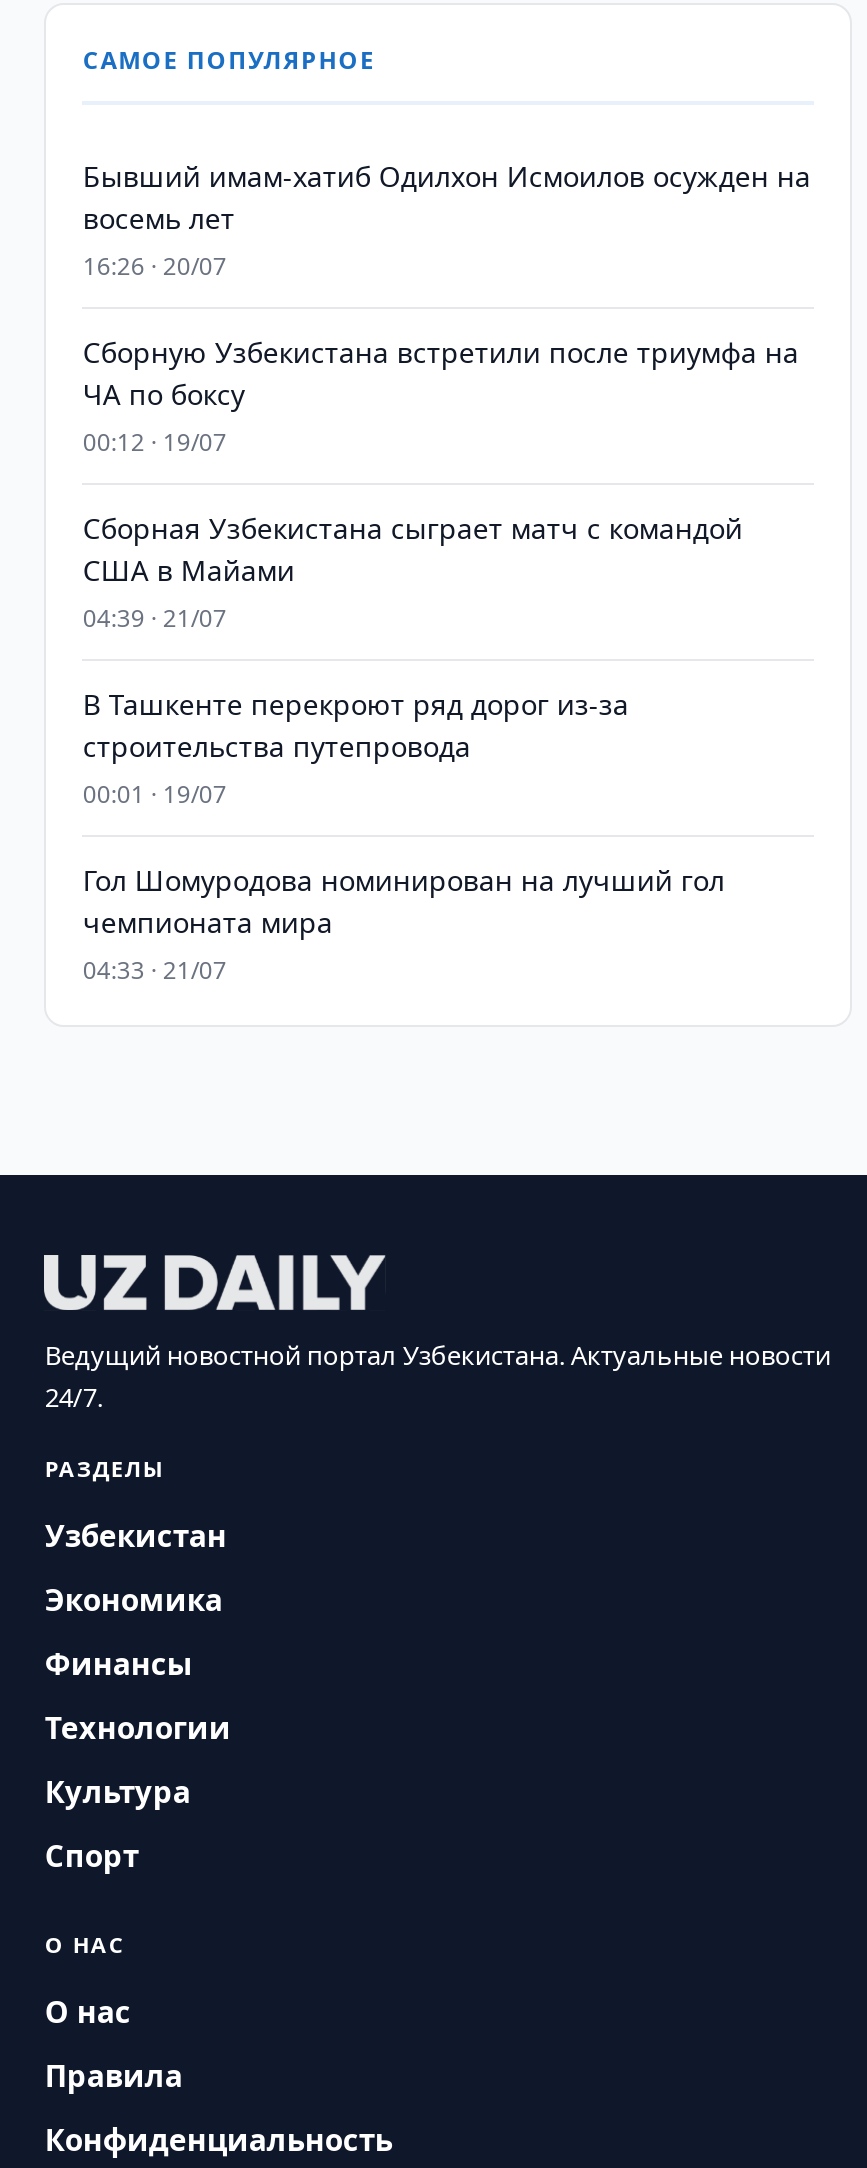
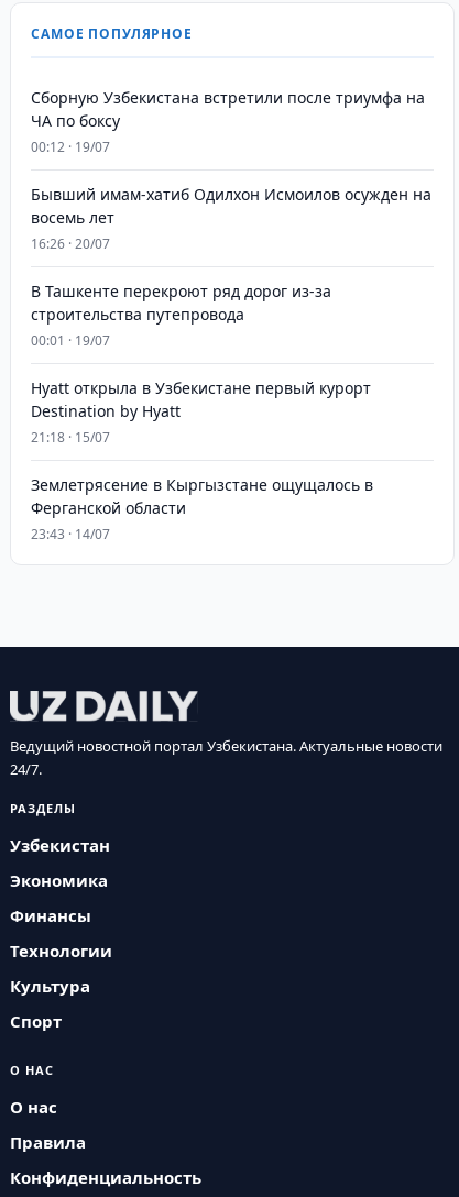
moved down: Бывший имам-хатиб Одилхон Исмоилов осужден на | восемь лет | 16:26 · 20/07

moved up: Сборную Узбекистана встретили после триумфа на | ЧА по боксу | 00:12 · 19/07

- Сборная Узбекистана сыграет матч с командой
- США в Майами
- 04:39 · 21/07

moved up: В Ташкенте перекроют ряд дорог из-за | строительства путепровода | 00:01 · 19/07

- Гол Шомуродова номинирован на лучший гол
- чемпионата мира
- 04:33 · 21/07
+ Hyatt открыла в Узбекистане первый курорт
+ Destination by Hyatt
+ 21:18 · 15/07
+ Землетрясение в Кыргызстане ощущалось в
+ Ферганской области
+ 23:43 · 14/07
